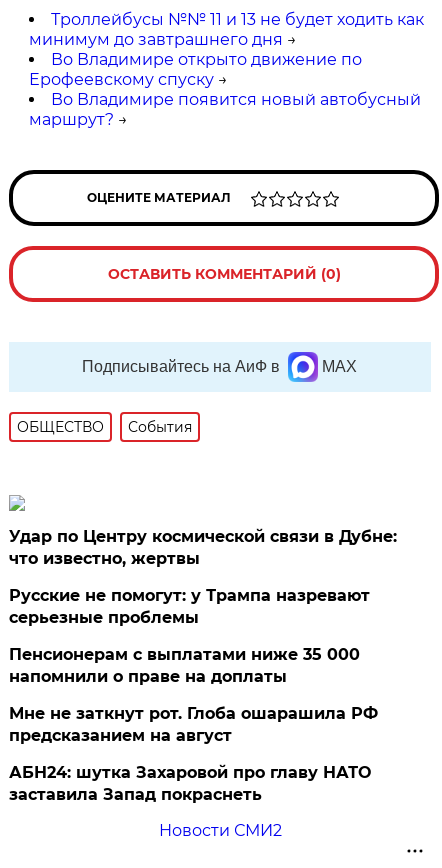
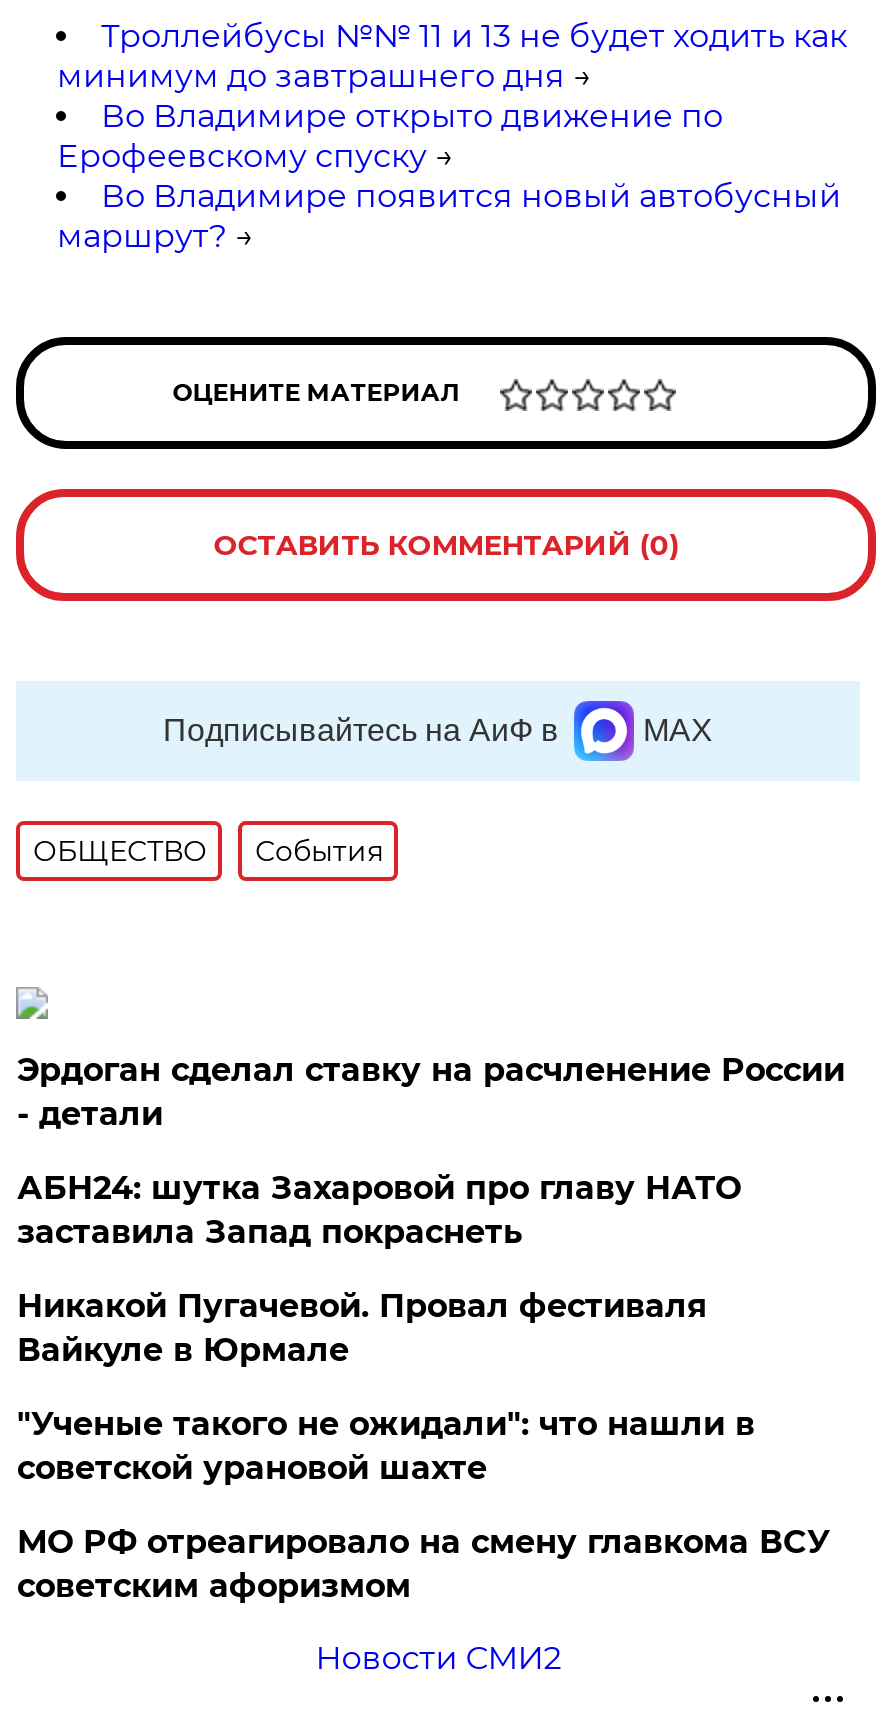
- Удар по Центру космической связи в Дубне:
- что известно, жертвы
- Русские не помогут: у Трампа назревают
- серьезные проблемы
- Пенсионерам с выплатами ниже 35 000
- напомнили о праве на доплаты
- Мне не заткнут рот. Глоба ошарашила РФ
- предсказанием на август
+ Эрдоган сделал ставку на расчленение России
+ - детали

moved up: АБН24: шутка Захаровой про главу НАТО | заставила Запад покраснеть

+ Никакой Пугачевой. Провал фестиваля
+ Вайкуле в Юрмале
+ "Ученые такого не ожидали": что нашли в
+ советской урановой шахте
+ МО РФ отреагировало на смену главкома ВСУ
+ советским афоризмом
